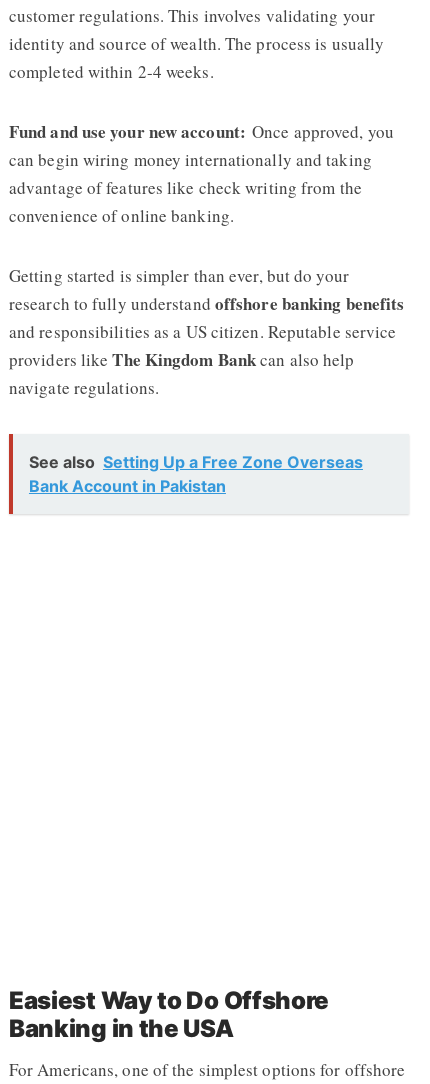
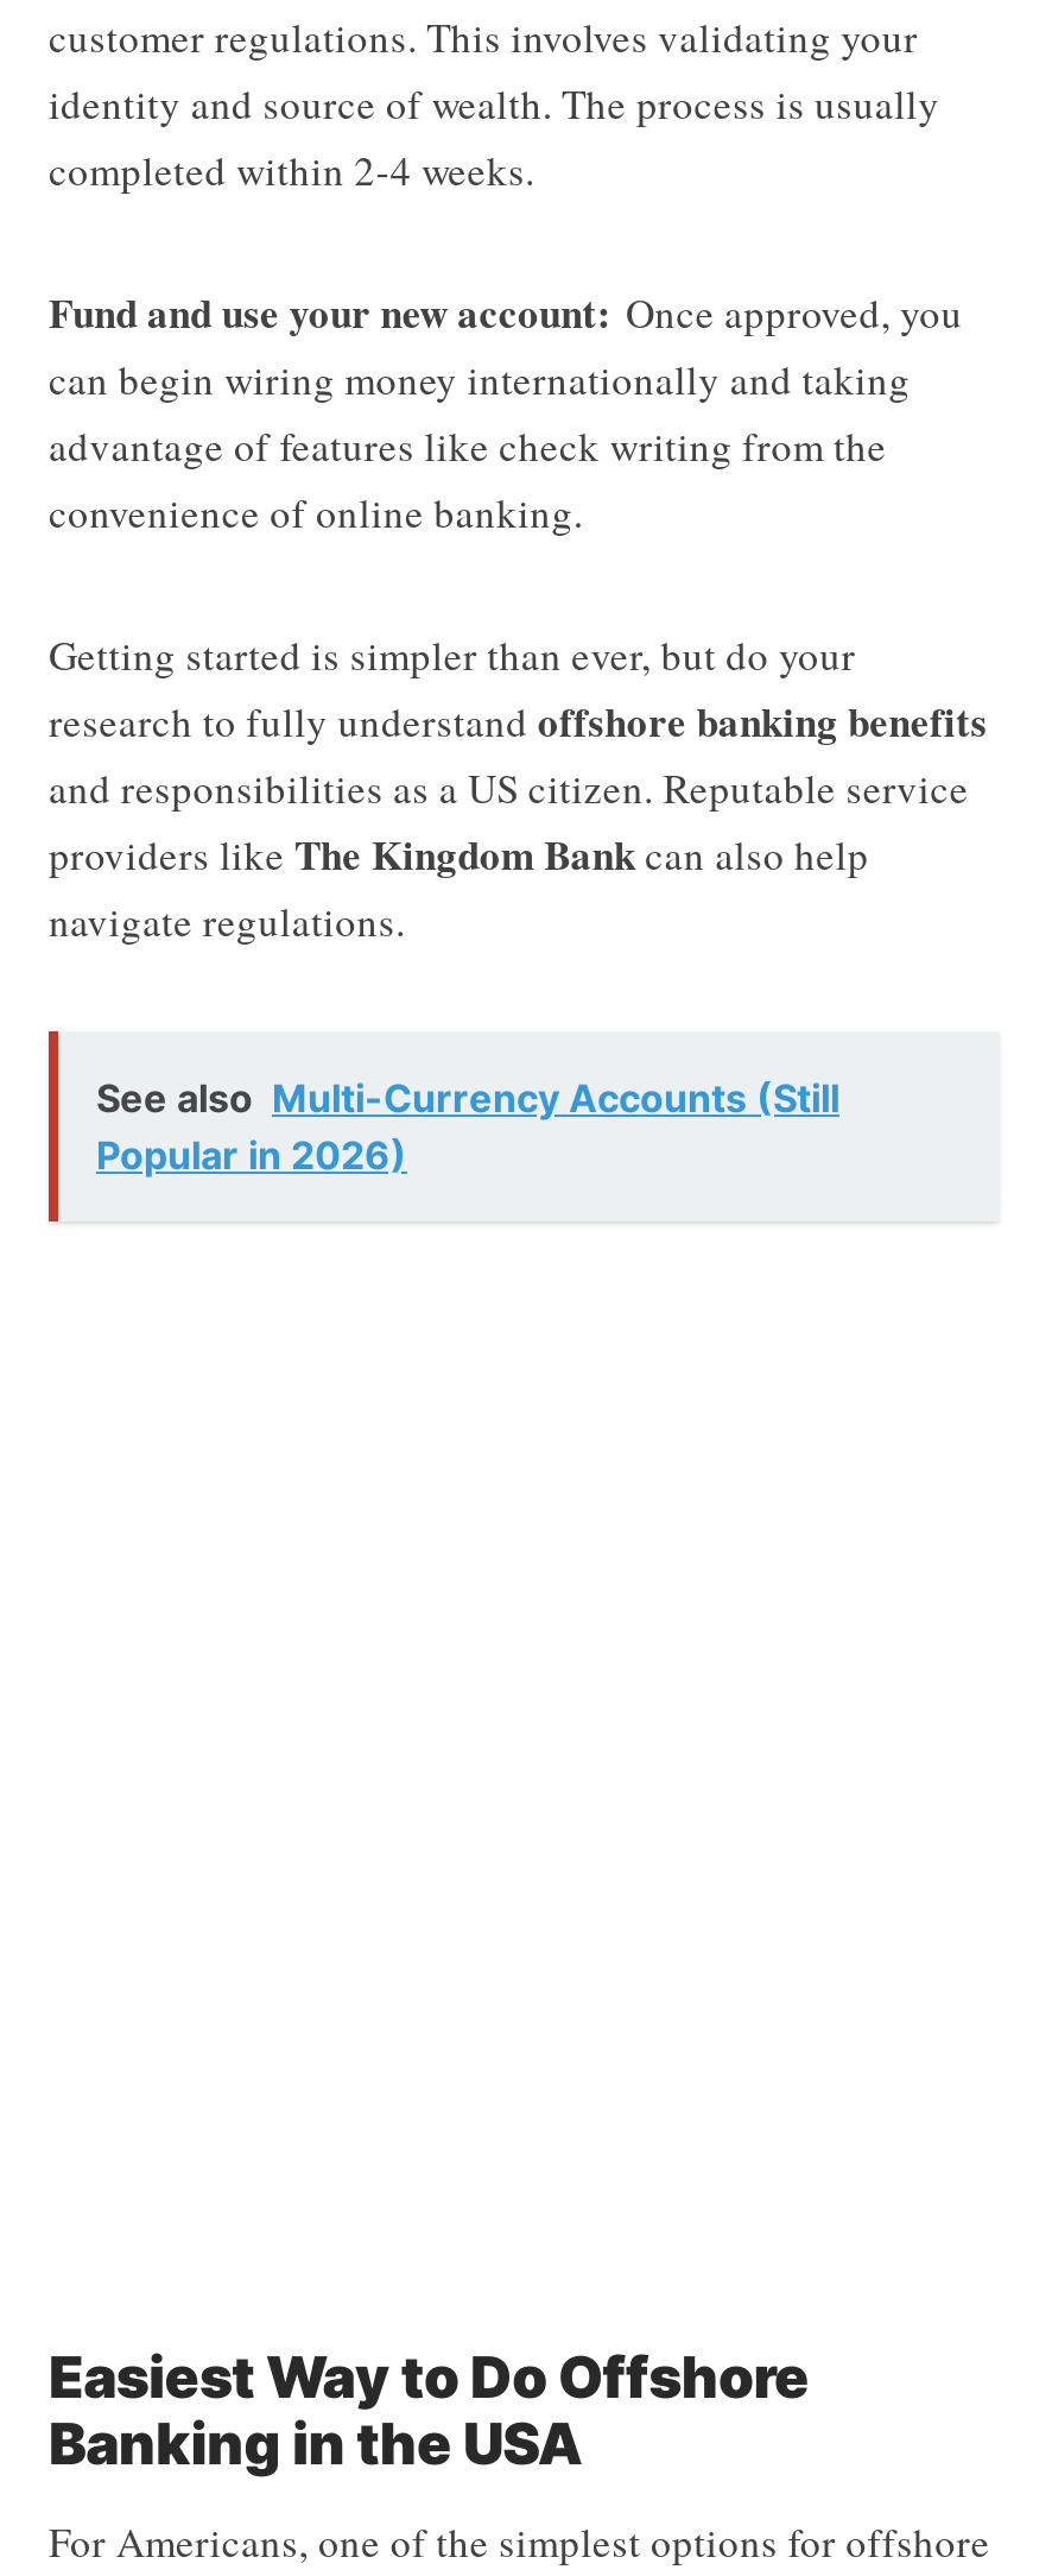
- See also Setting Up a Free Zone Overseas
- Bank Account in Pakistan
+ See also Multi-Currency Accounts (Still
+ Popular in 2026)
